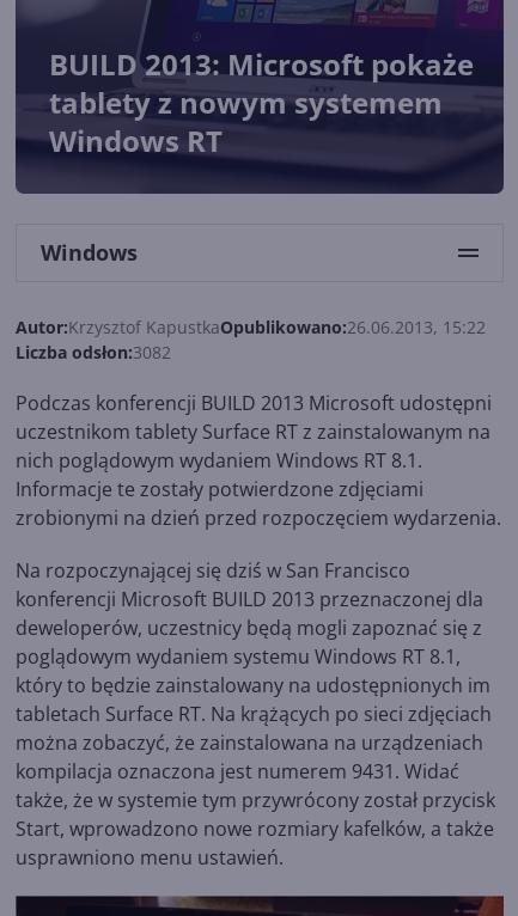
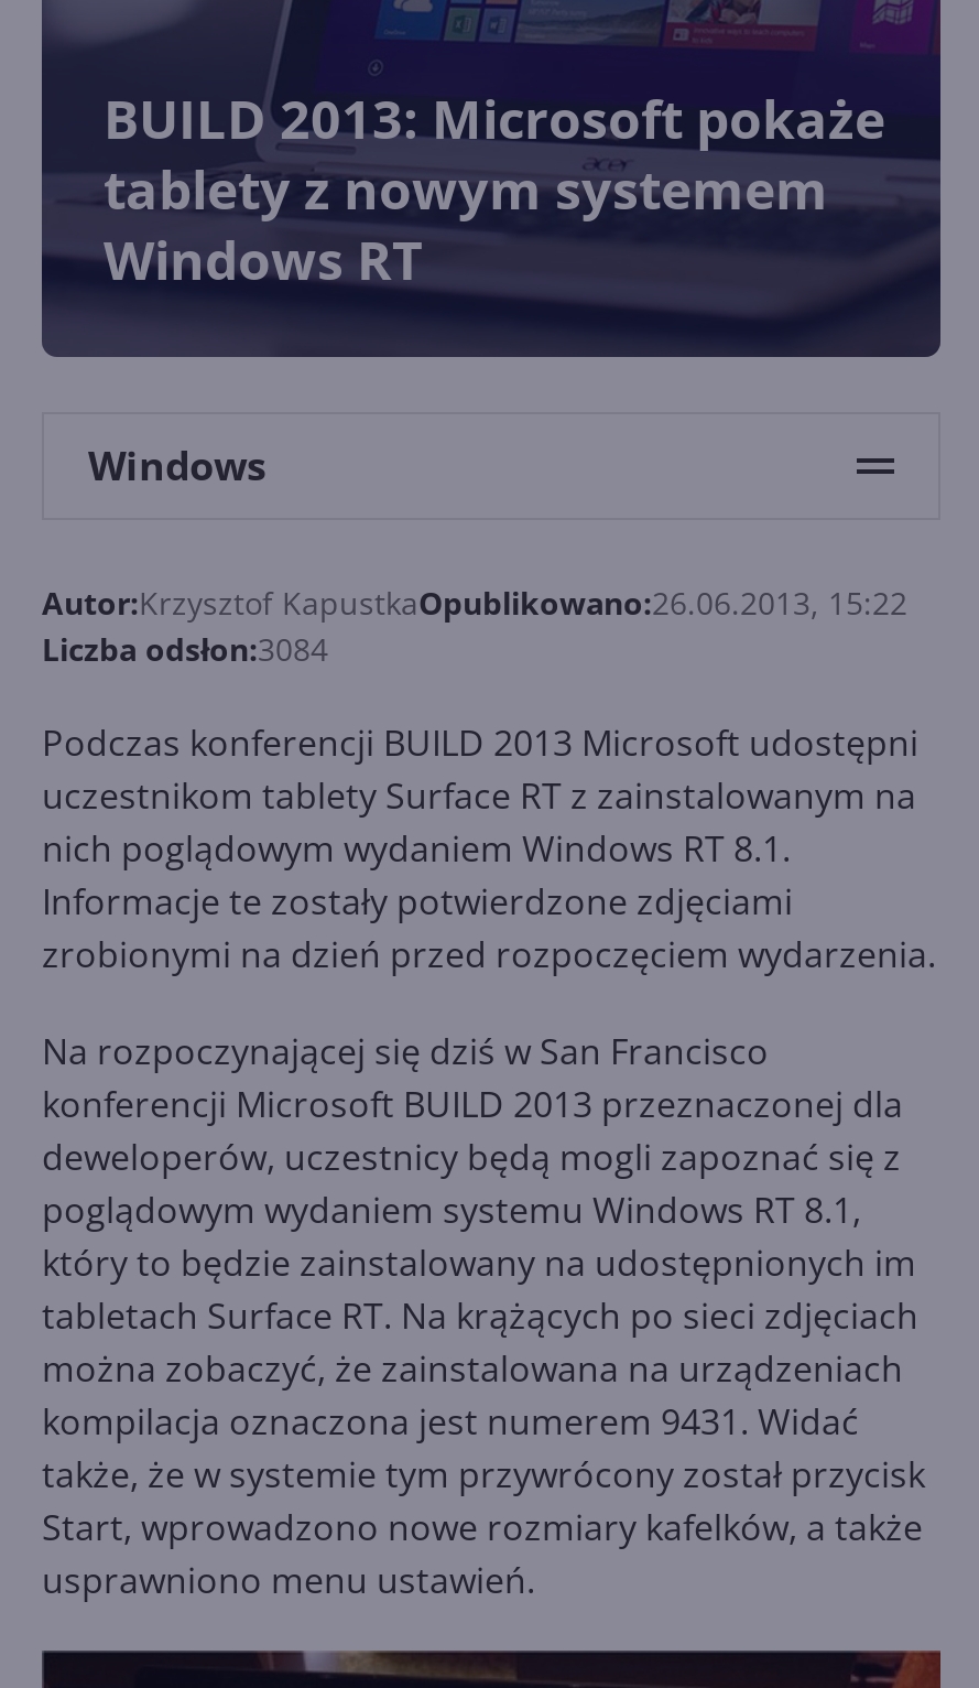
- Liczba odsłon:3082
+ Liczba odsłon:3084
